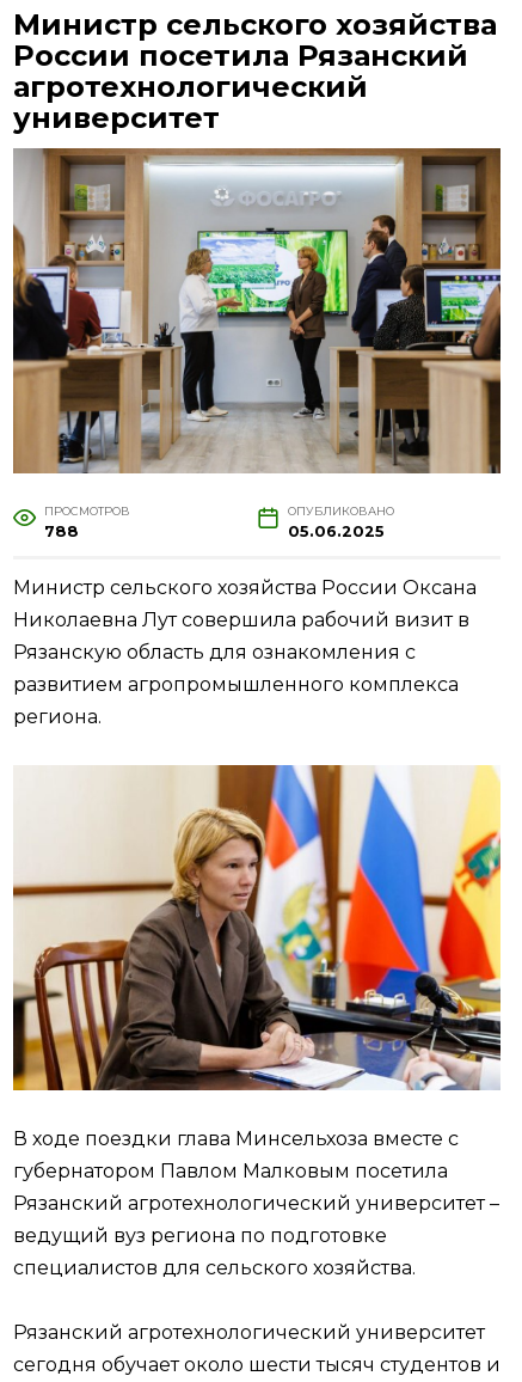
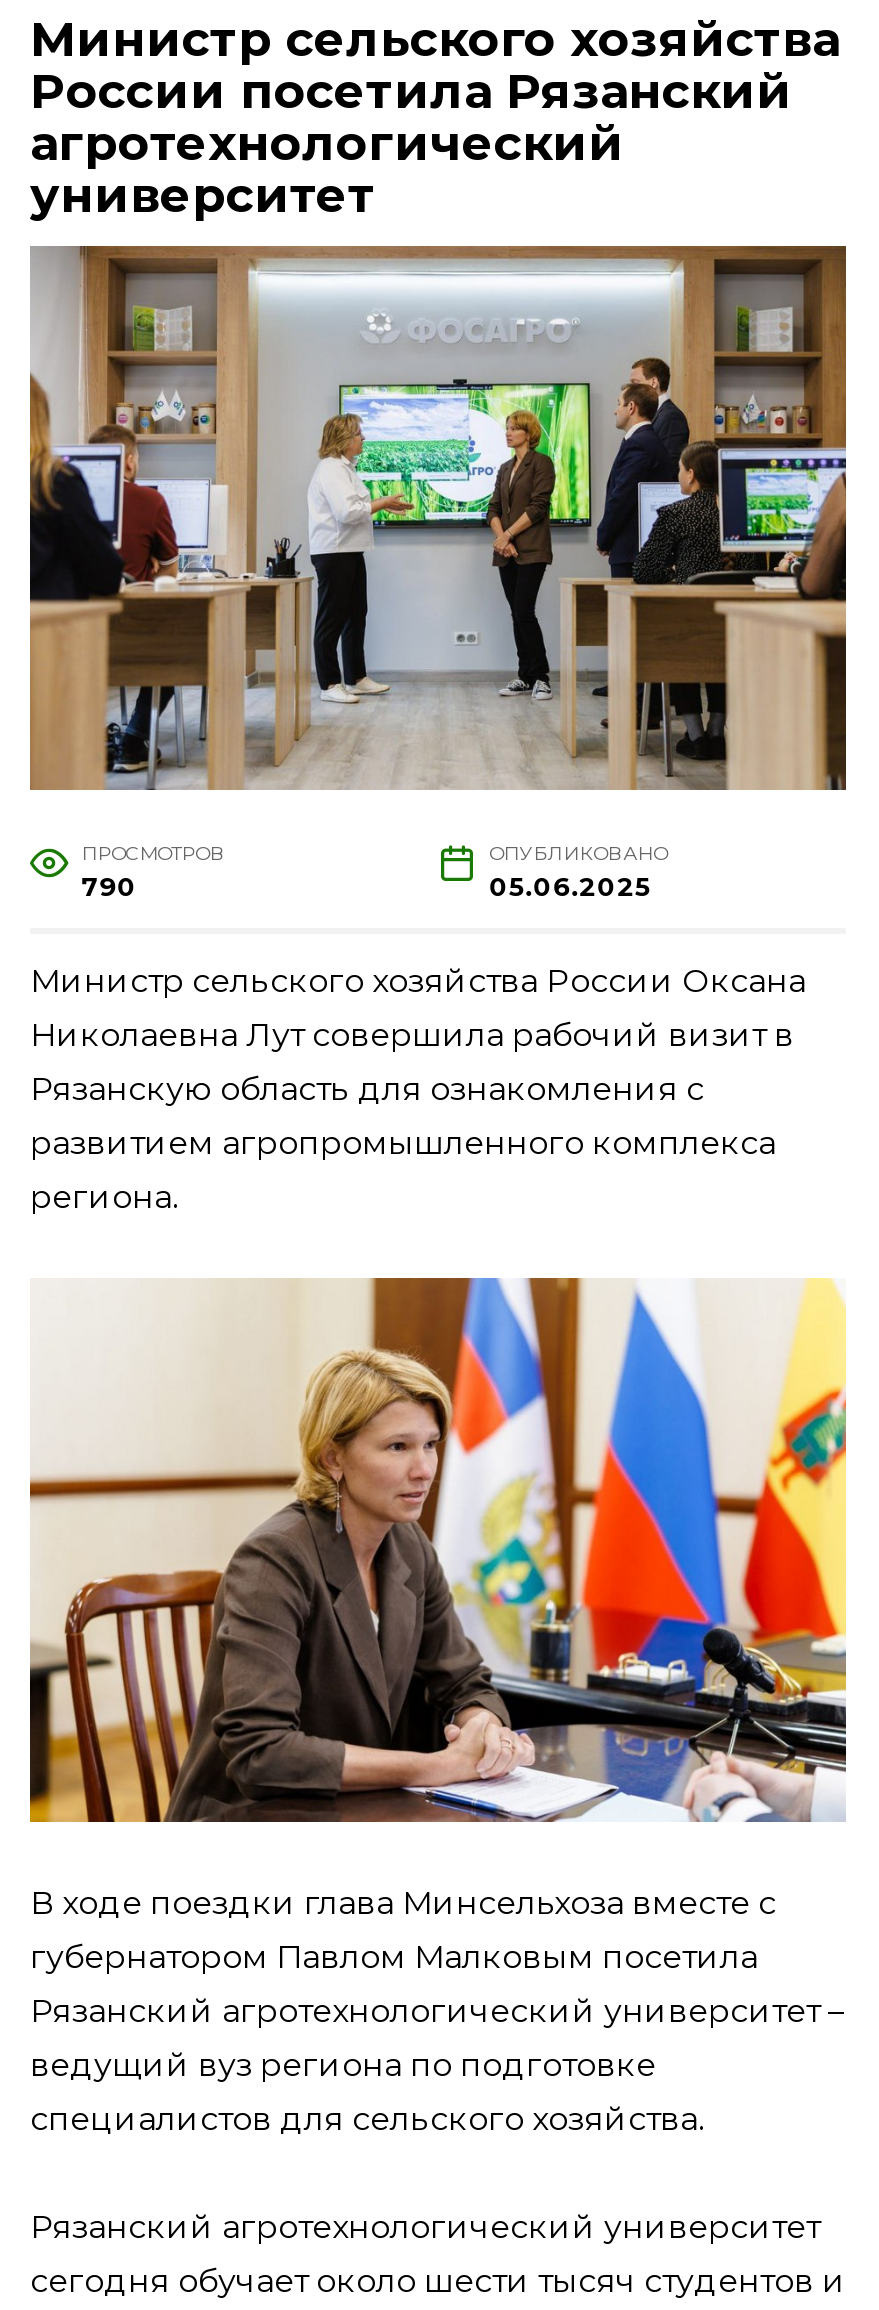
- 788
+ 790
